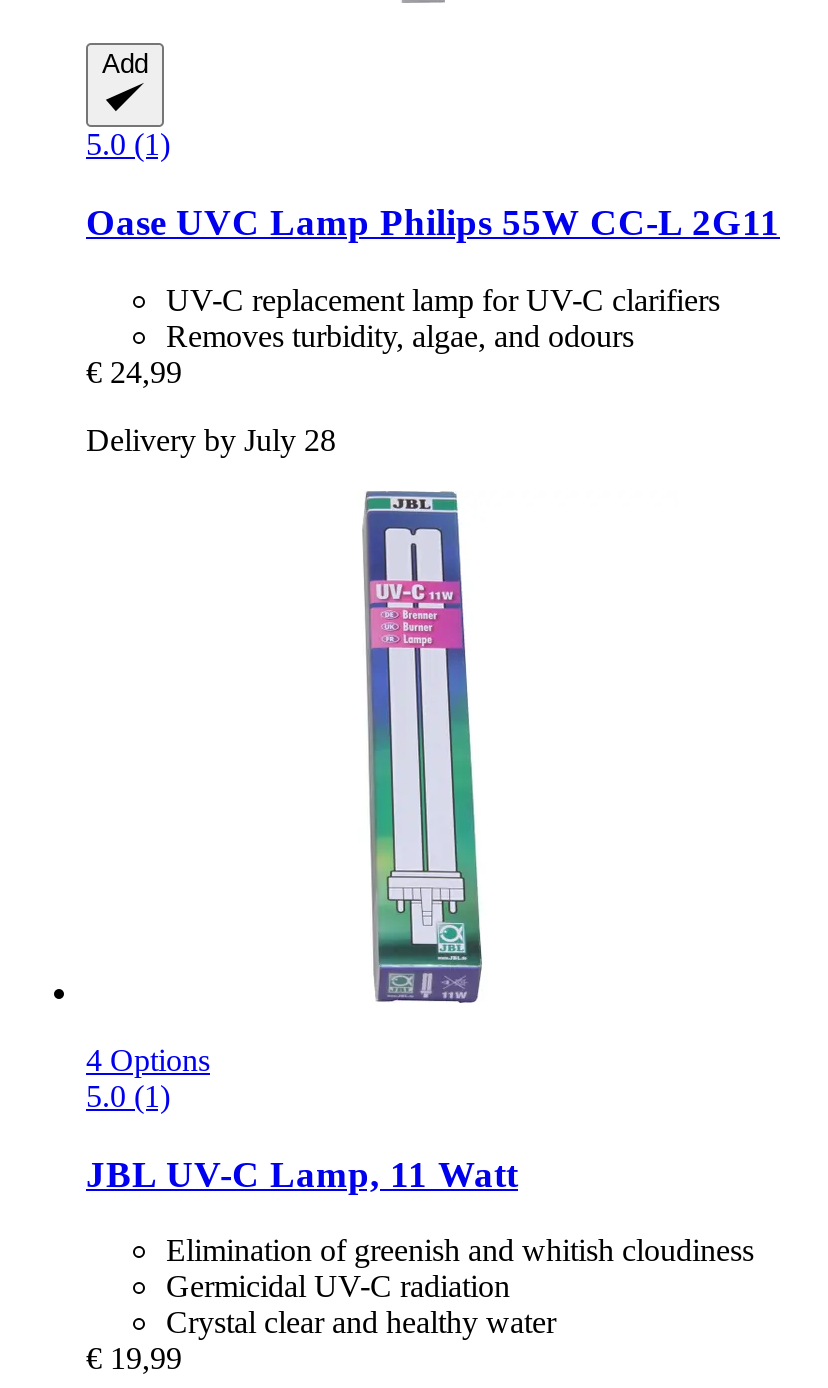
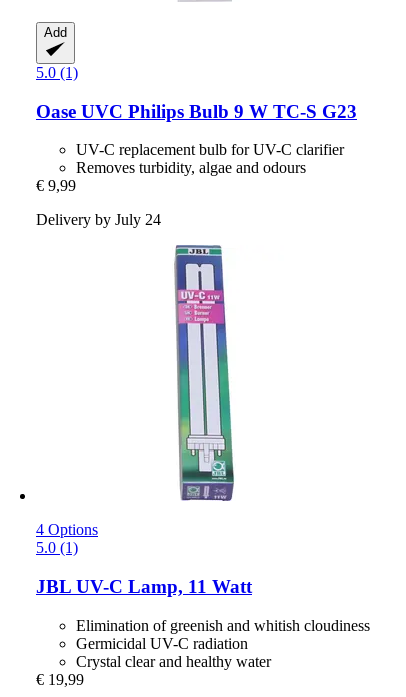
- Oase UVC Lamp Philips 55W CC-L 2G11
+ Oase UVC Philips Bulb 9 W TC-S G23

- UV-C replacement lamp for UV-C clarifiers
- Removes turbidity, algae, and odours
- € 24,99
+ UV-C replacement bulb for UV-C clarifier
+ Removes turbidity, algae and odours
+ € 9,99

- Delivery by July 28
+ Delivery by July 24
